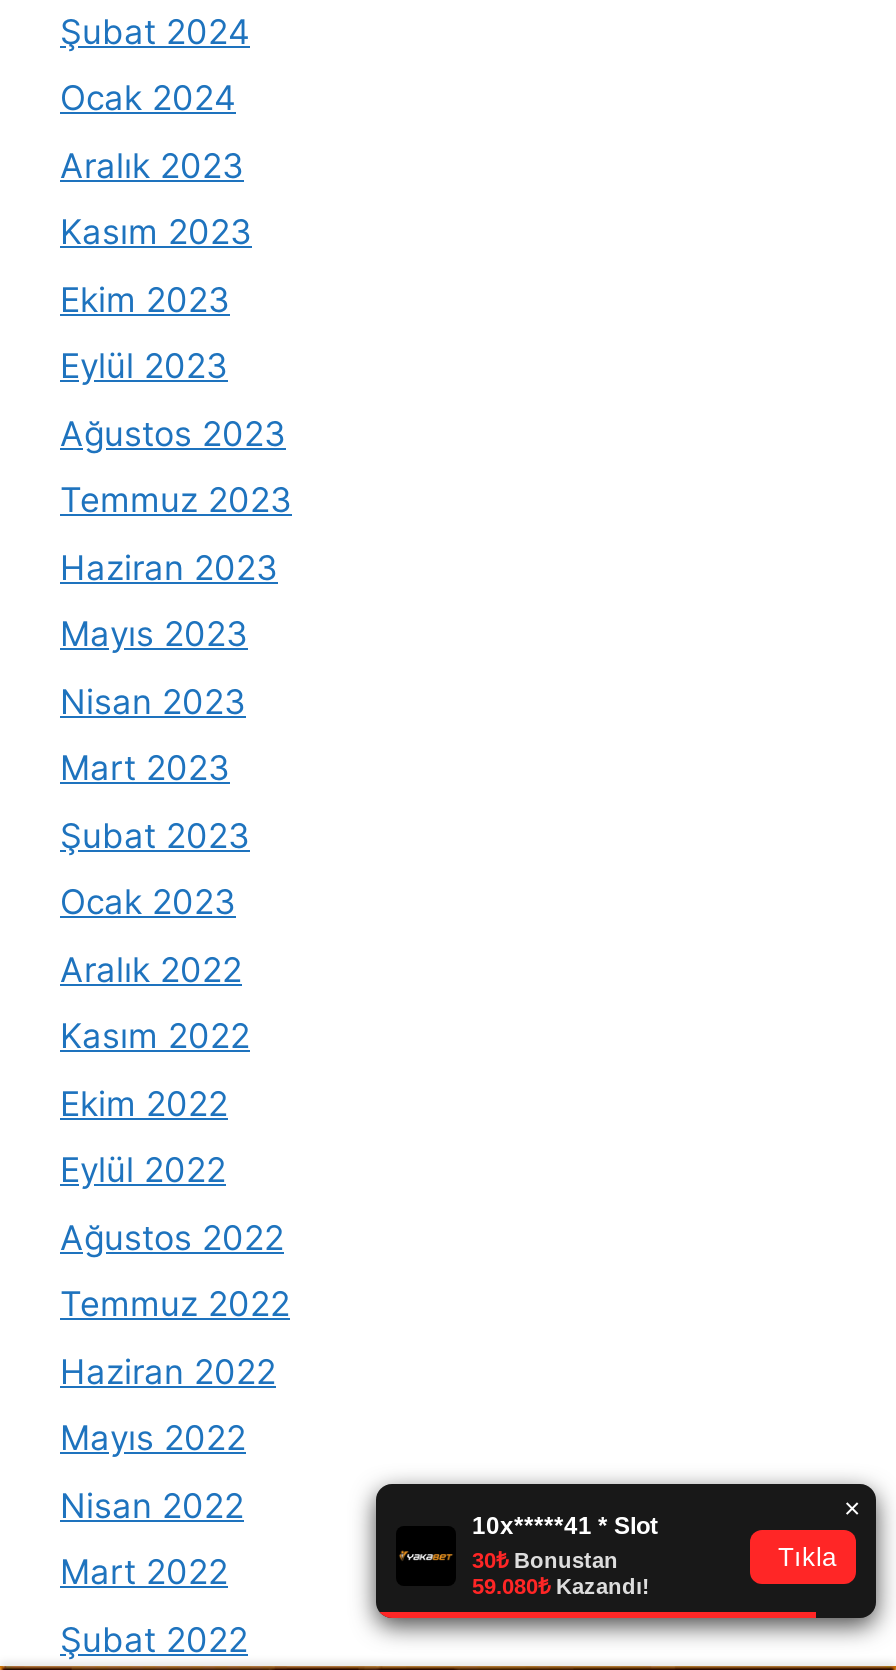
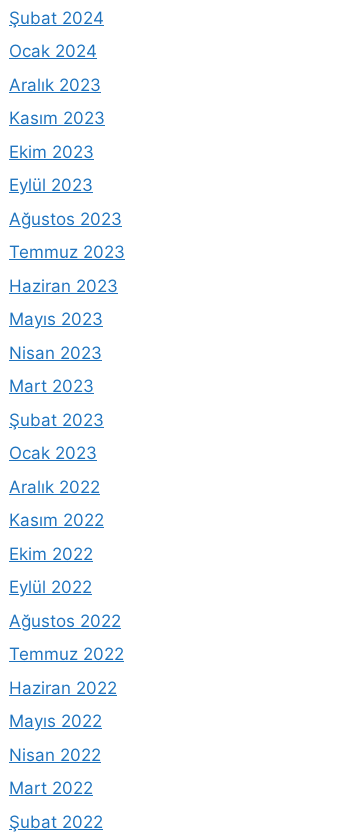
- [image]
